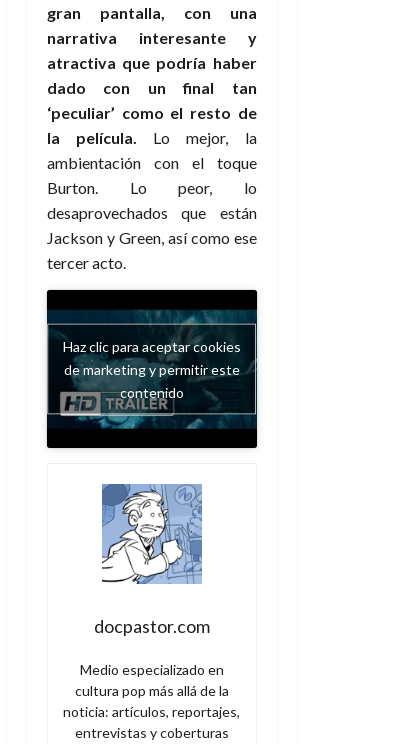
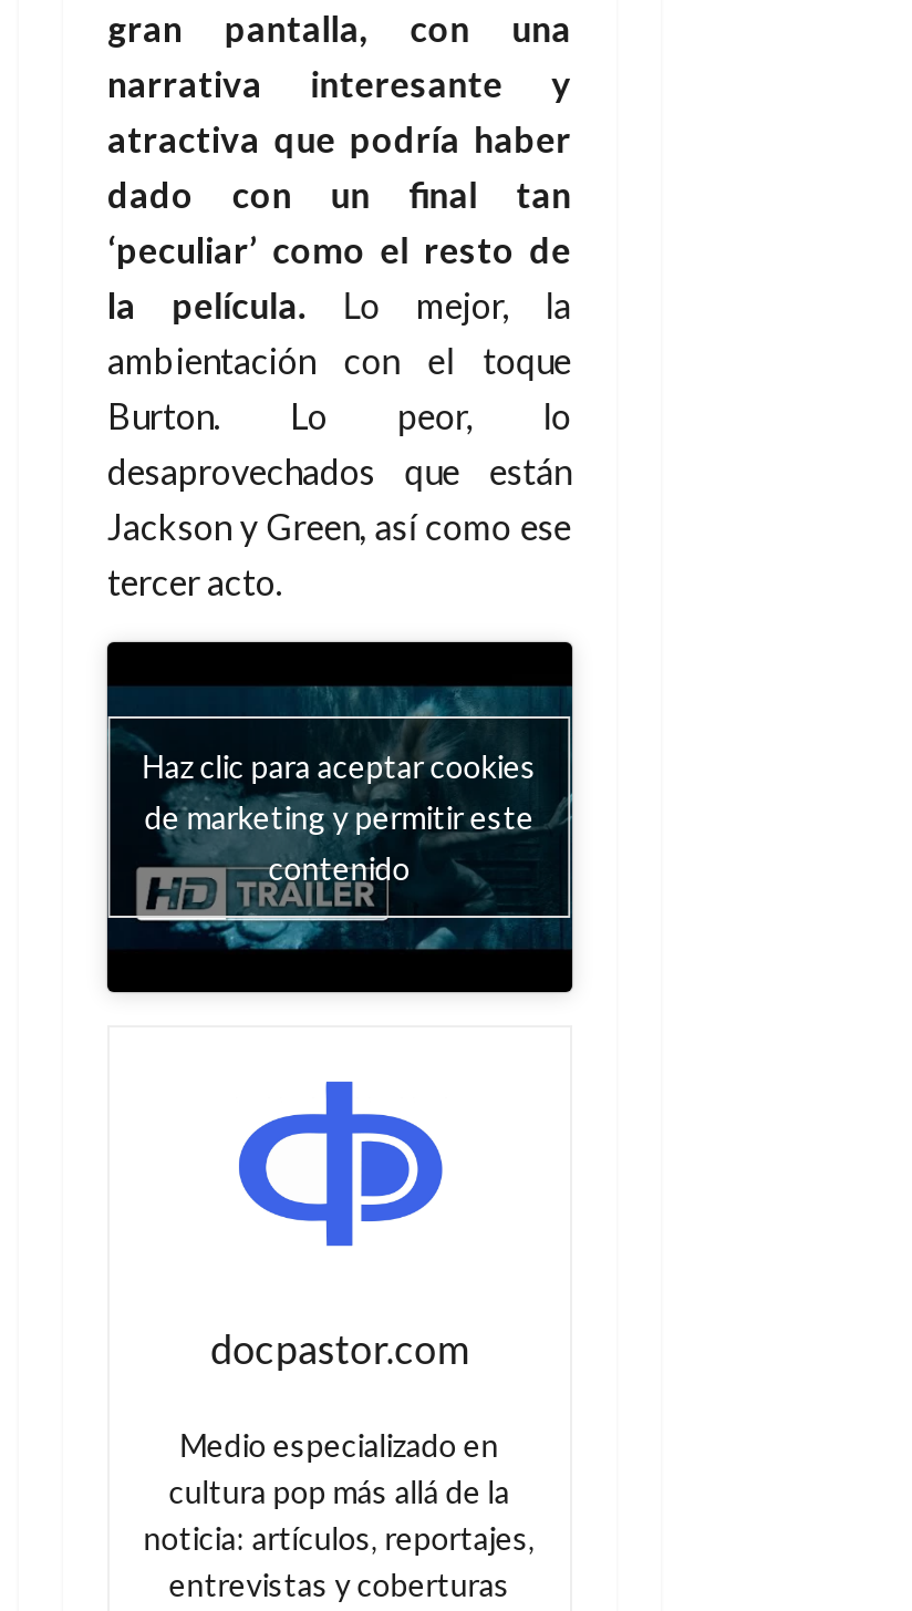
- [image]
+ [image]
